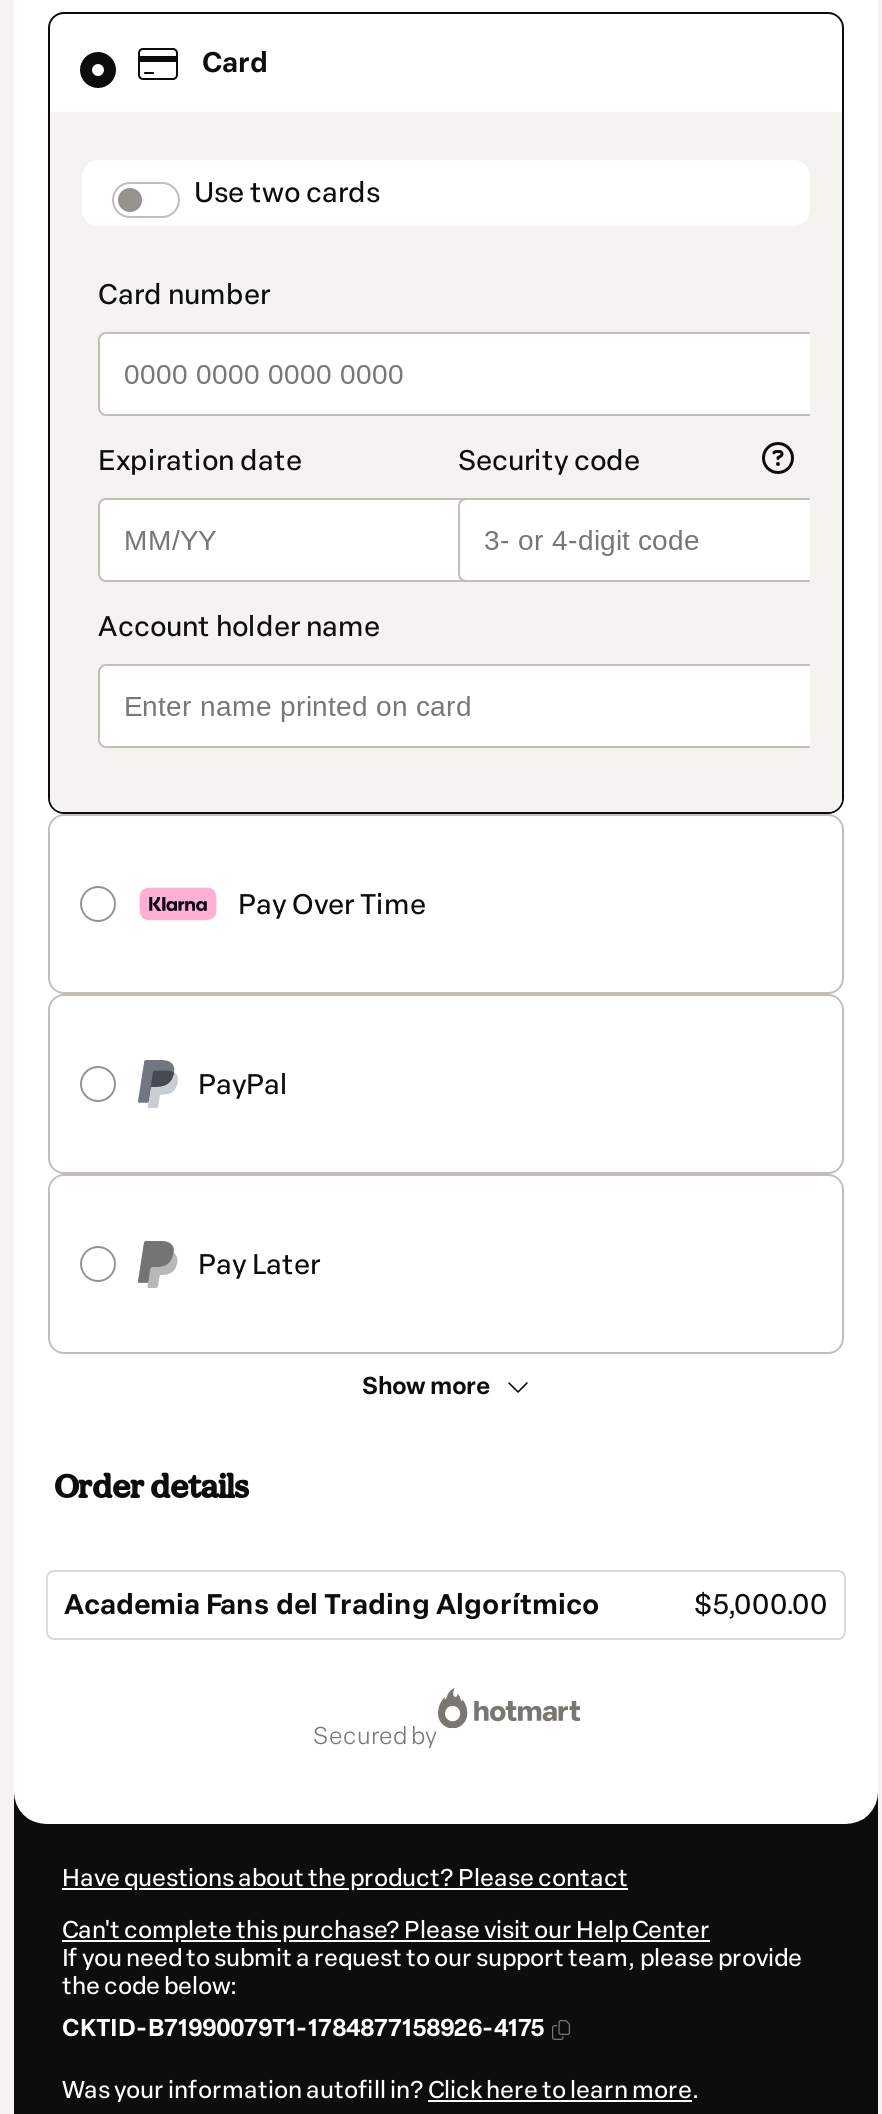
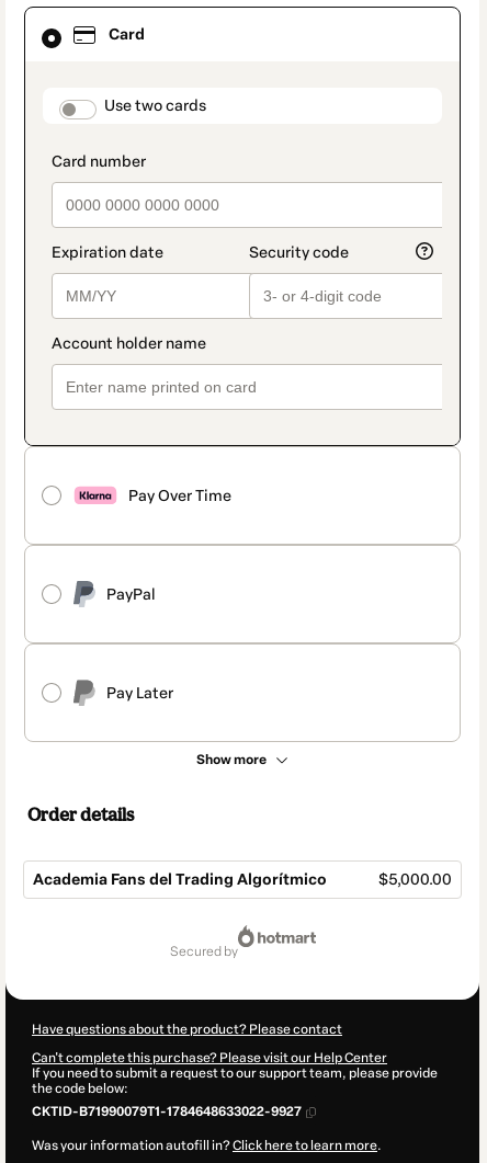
- CKTID-B71990079T1-1784877158926-4175
+ CKTID-B71990079T1-1784648633022-9927
